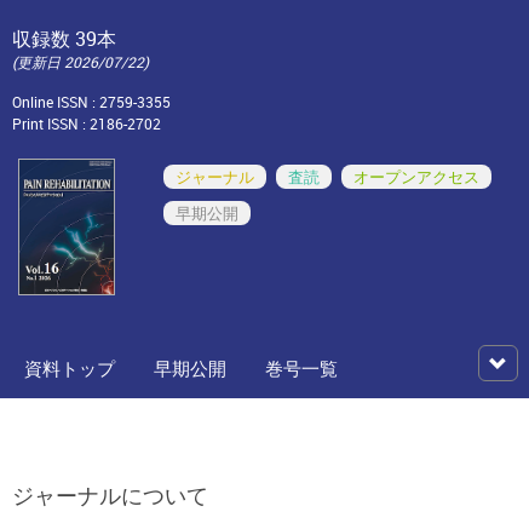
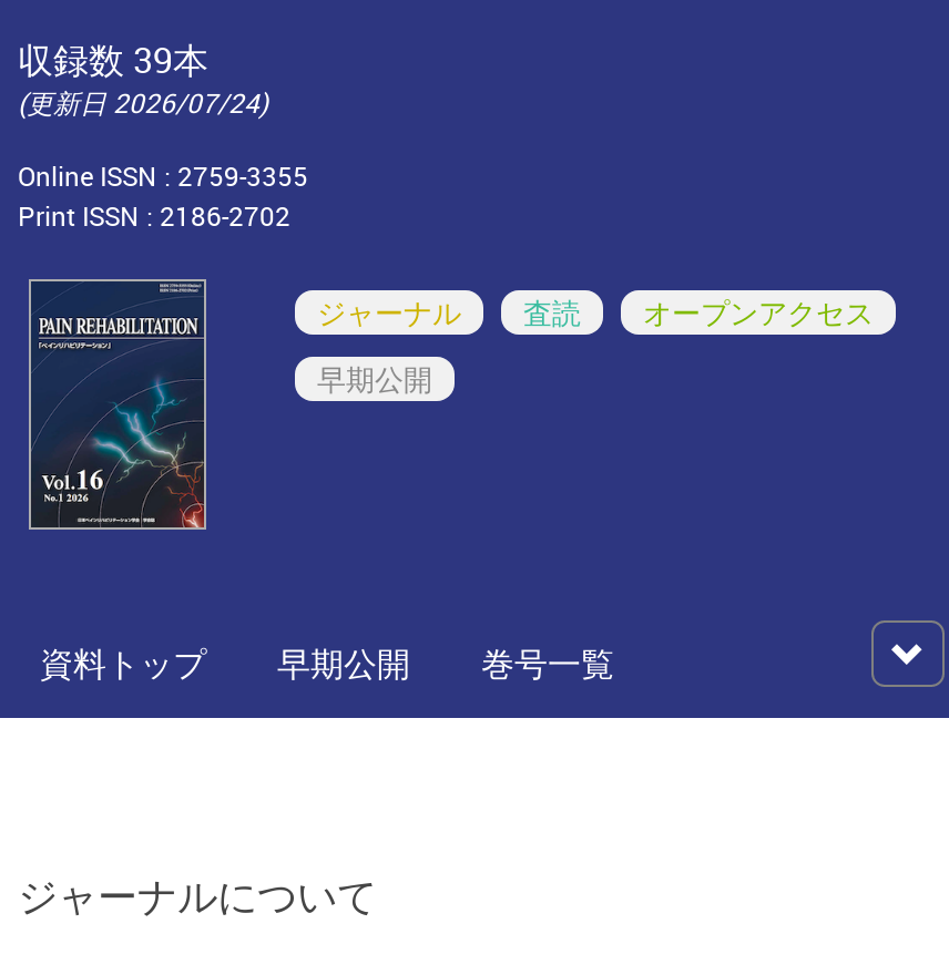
- (更新日 2026/07/22)
+ (更新日 2026/07/24)
